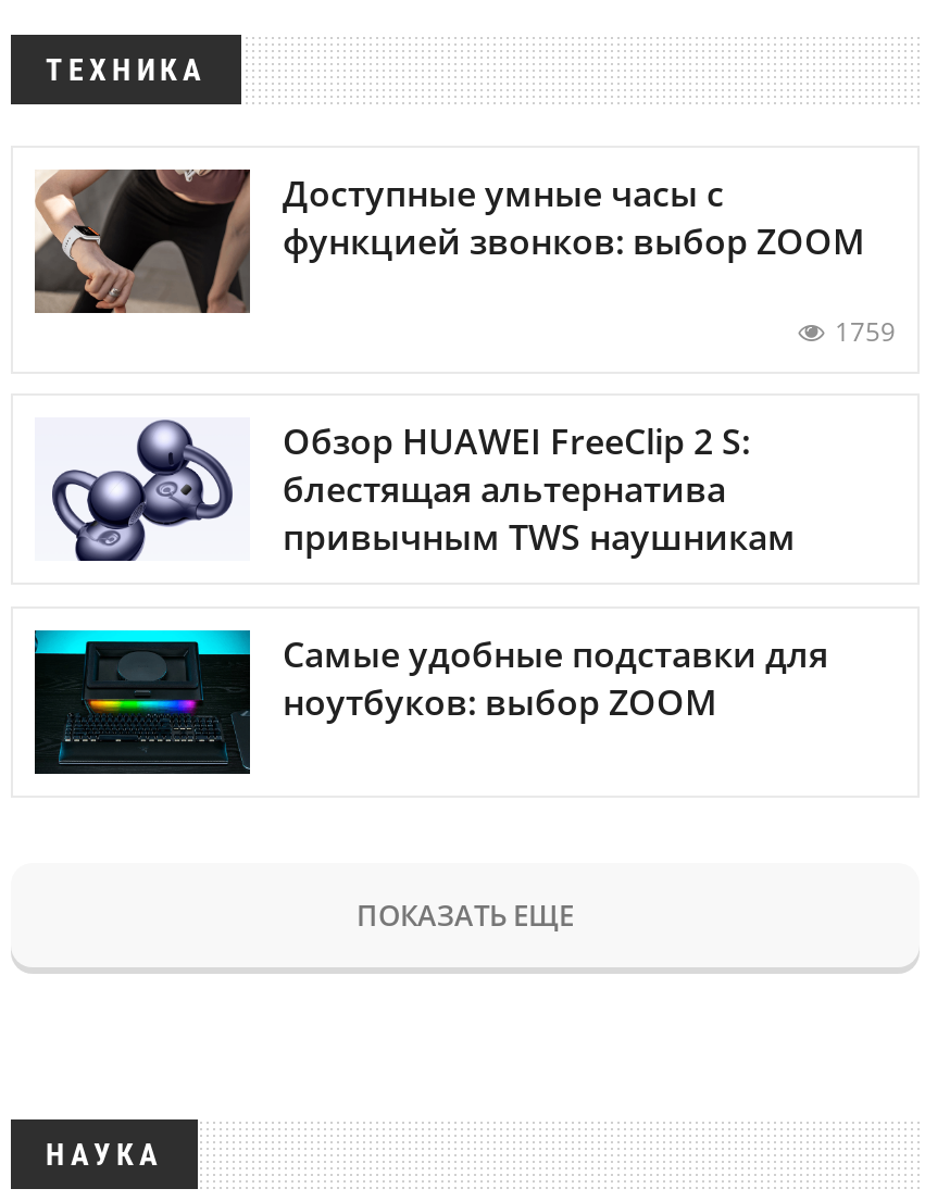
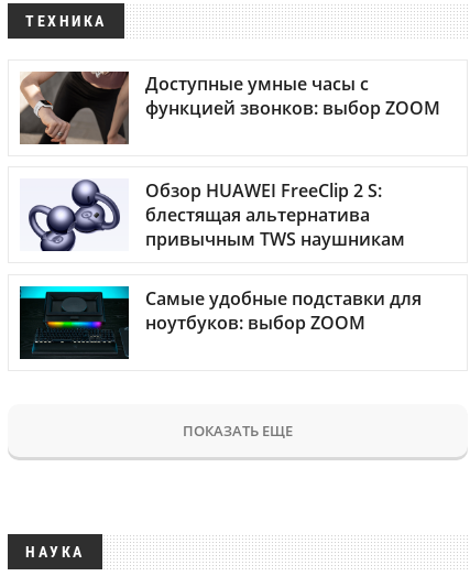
- 1759
